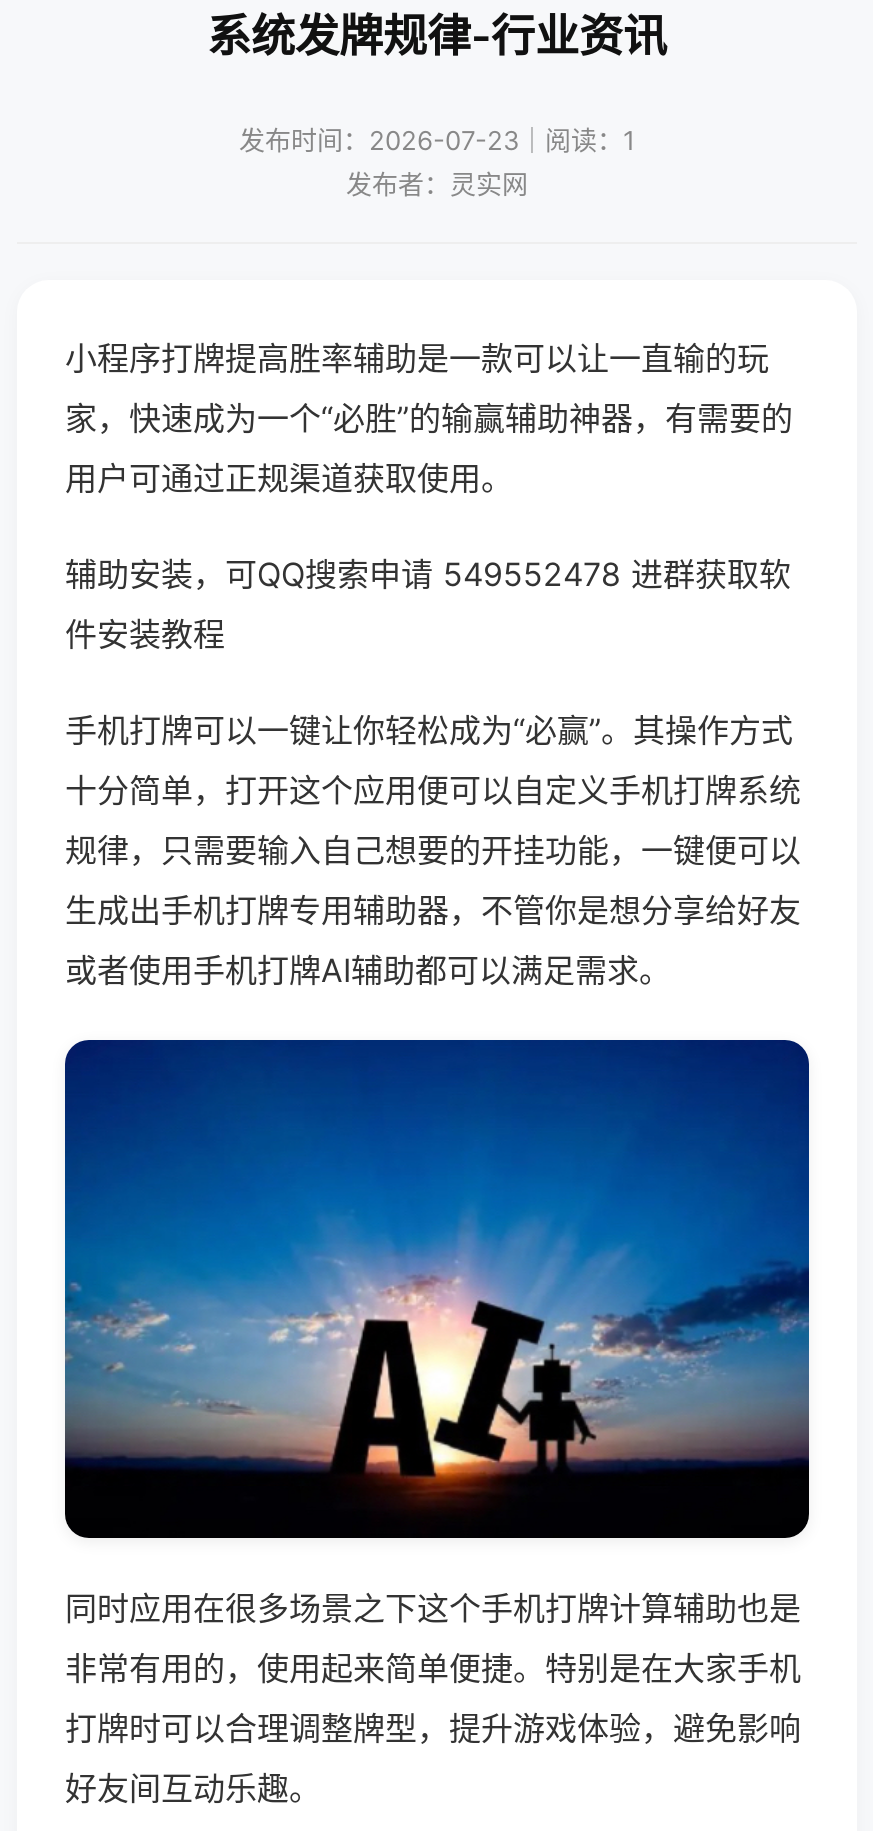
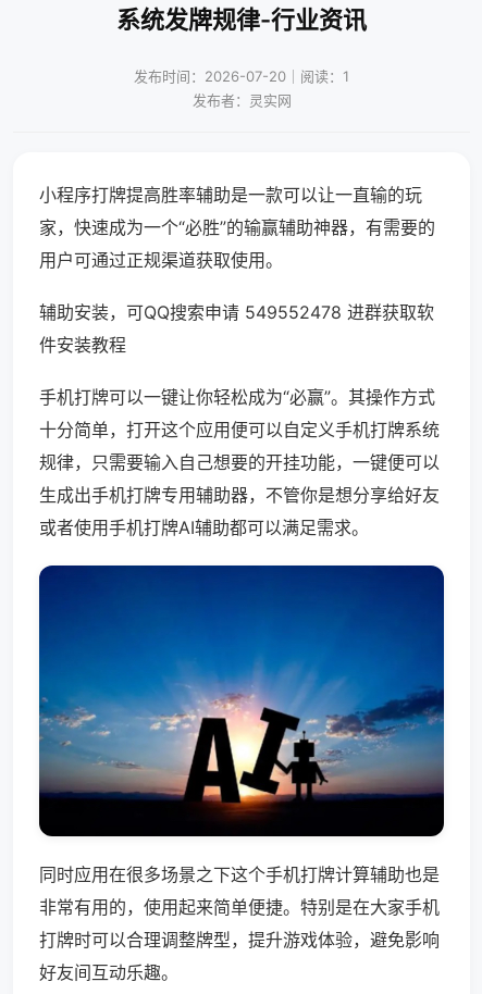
- 发布时间：2026-07-23｜阅读：1
+ 发布时间：2026-07-20｜阅读：1
